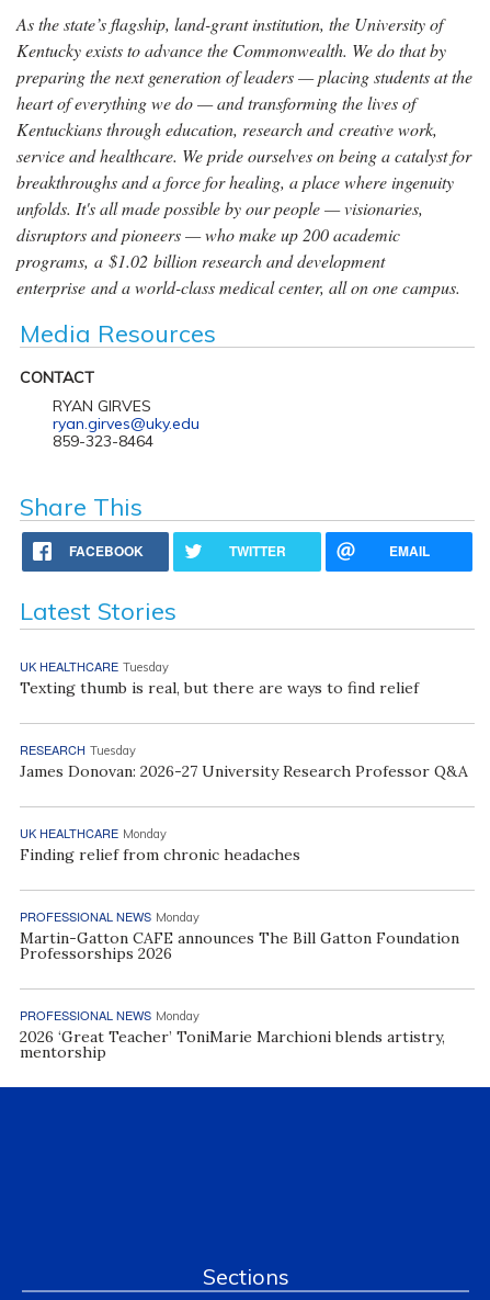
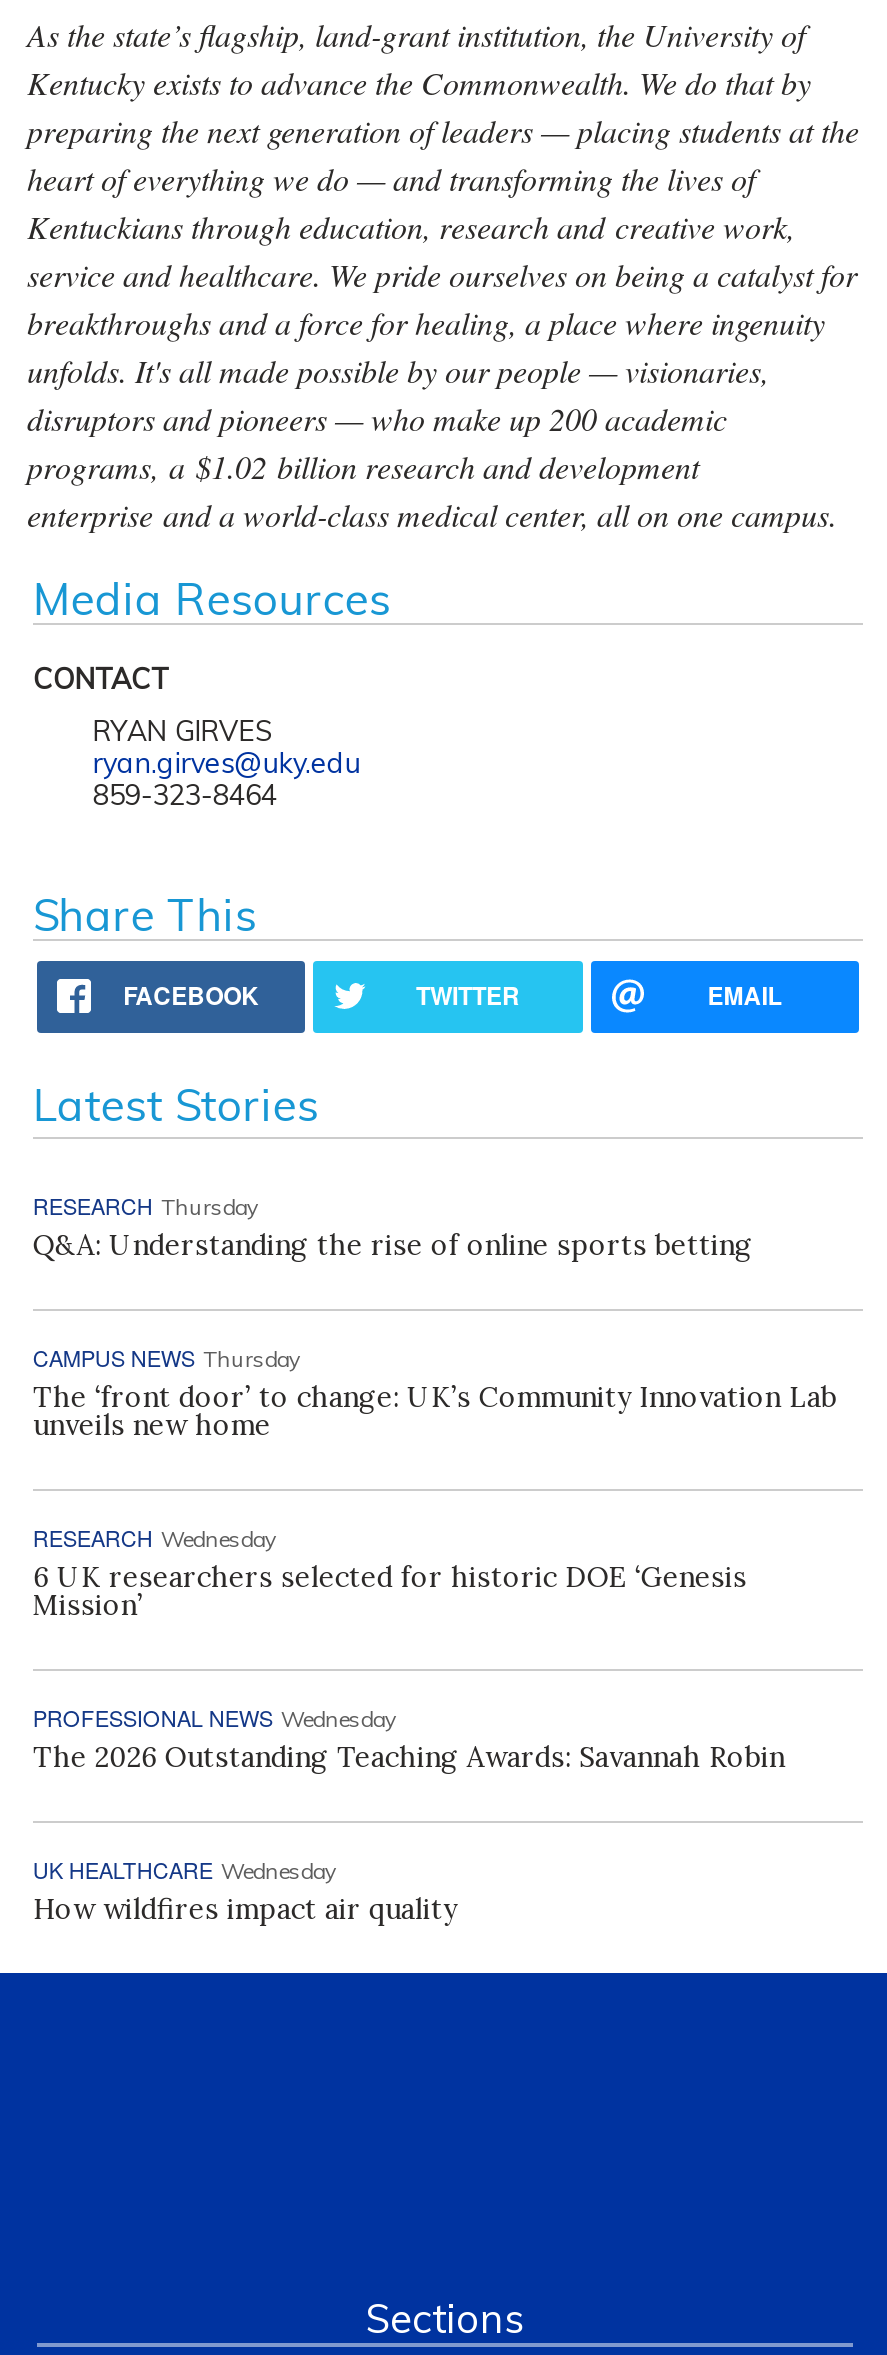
- UK HEALTHCARE Tuesday
- Texting thumb is real, but there are ways to find relief
+ RESEARCH Thursday
+ Q&A: Understanding the rise of online sports betting

- RESEARCH Tuesday
- James Donovan: 2026-27 University Research Professor Q&A
+ CAMPUS NEWS Thursday
+ The ‘front door’ to change: UK’s Community Innovation Lab
+ unveils new home

- UK HEALTHCARE Monday
- Finding relief from chronic headaches
+ RESEARCH Wednesday
+ 6 UK researchers selected for historic DOE ‘Genesis
+ Mission’

- PROFESSIONAL NEWS Monday
- Martin-Gatton CAFE announces The Bill Gatton Foundation
- Professorships 2026
+ PROFESSIONAL NEWS Wednesday
+ The 2026 Outstanding Teaching Awards: Savannah Robin

- PROFESSIONAL NEWS Monday
- 2026 ‘Great Teacher’ ToniMarie Marchioni blends artistry,
- mentorship
+ UK HEALTHCARE Wednesday
+ How wildfires impact air quality
